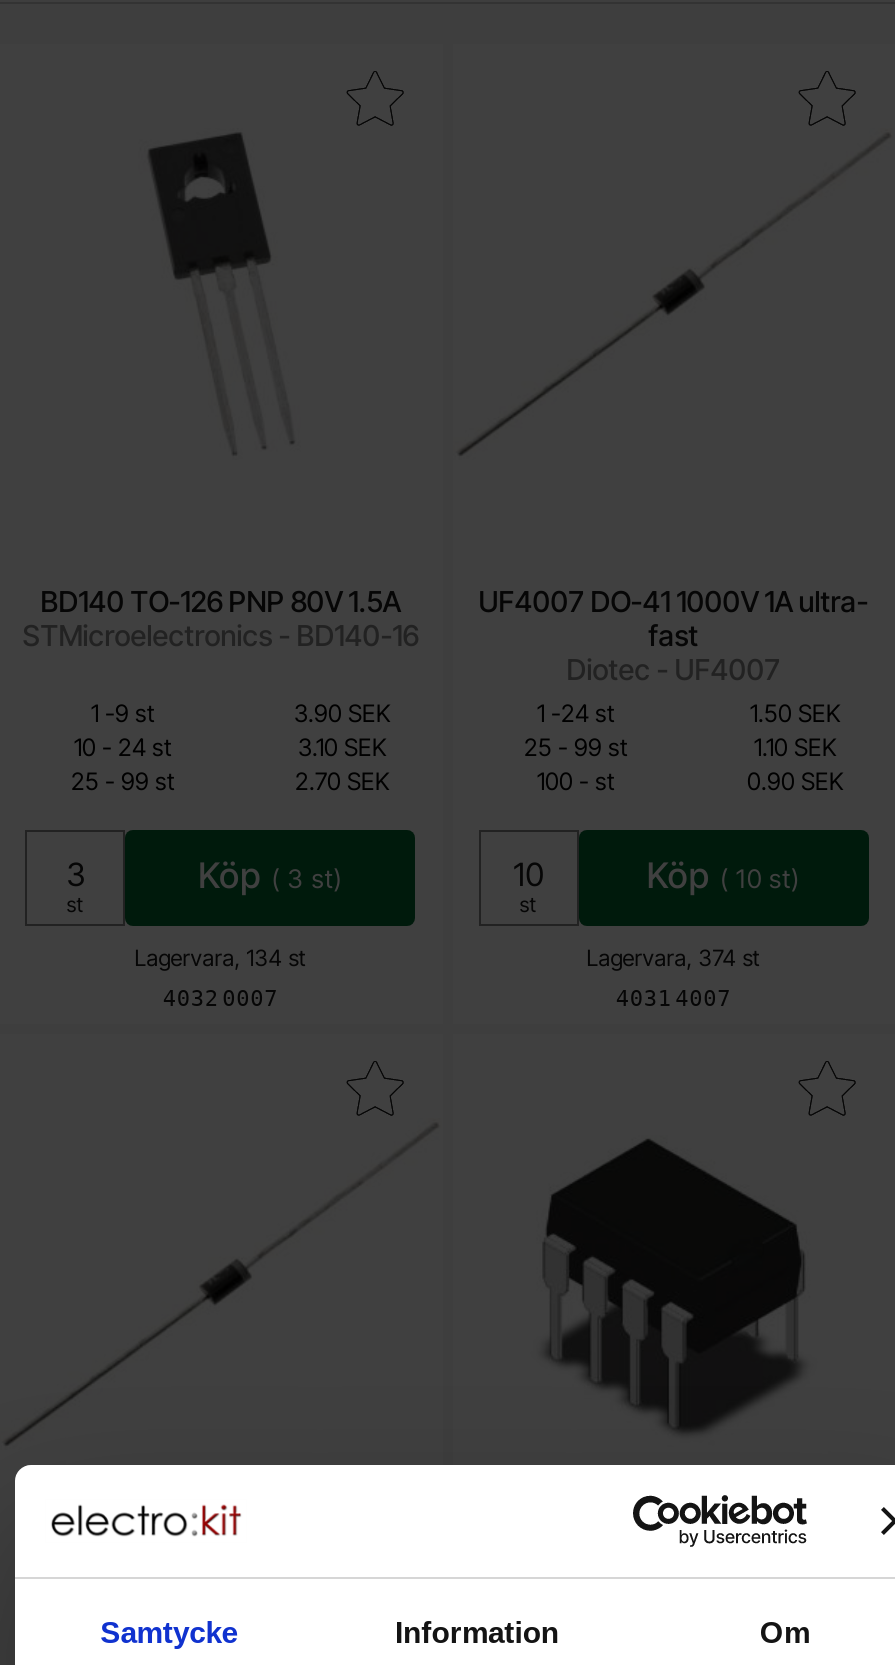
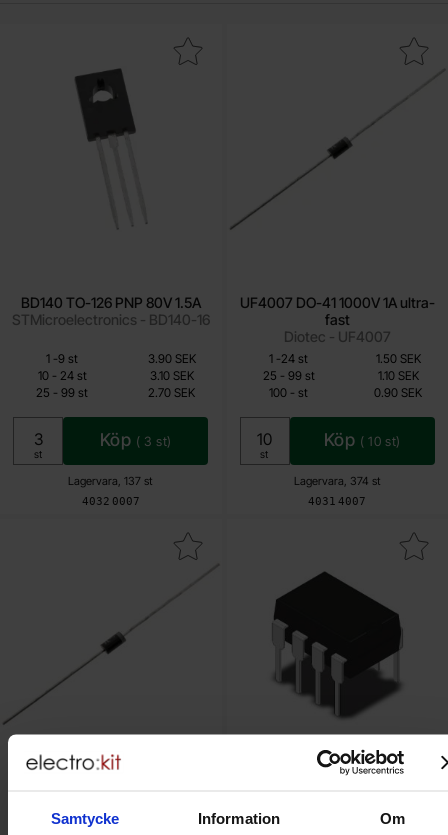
- Lagervara, 134 st
+ Lagervara, 137 st
